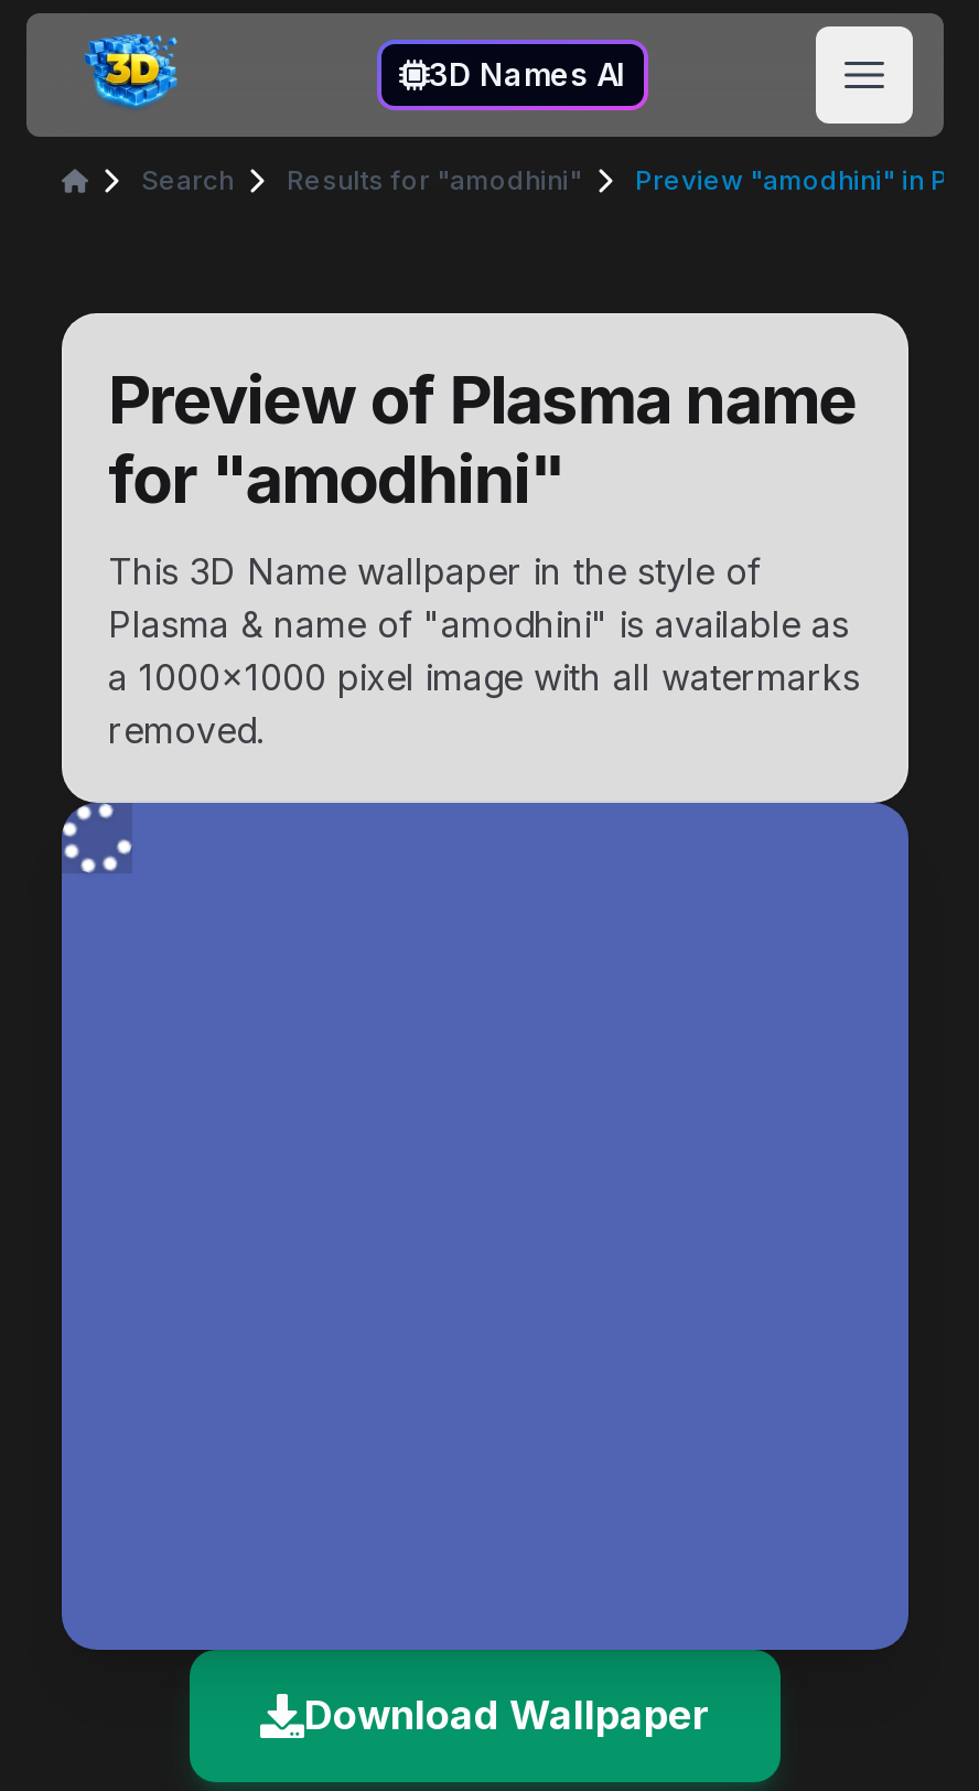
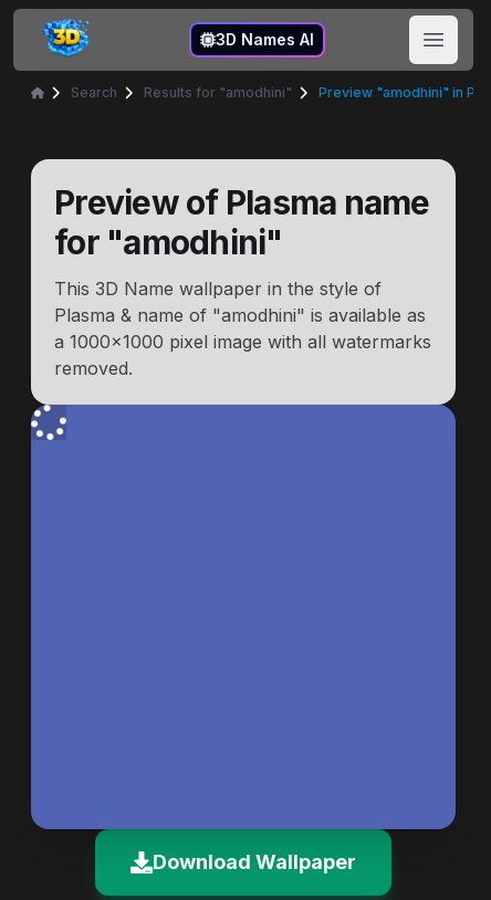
- [image]
+ [image]
